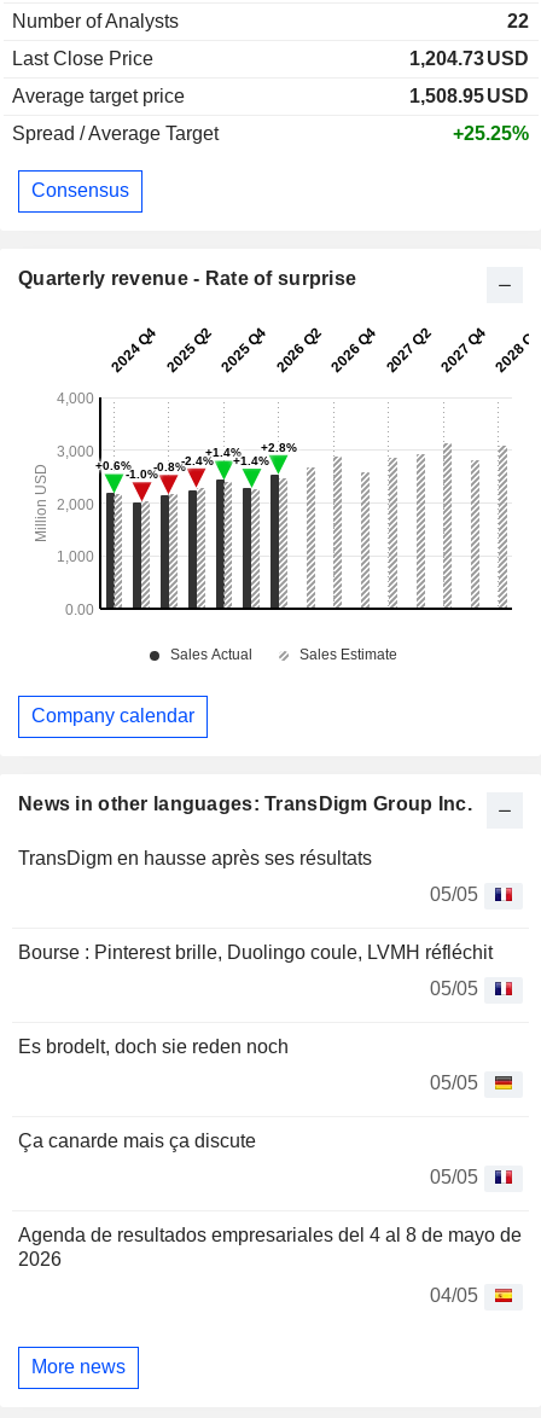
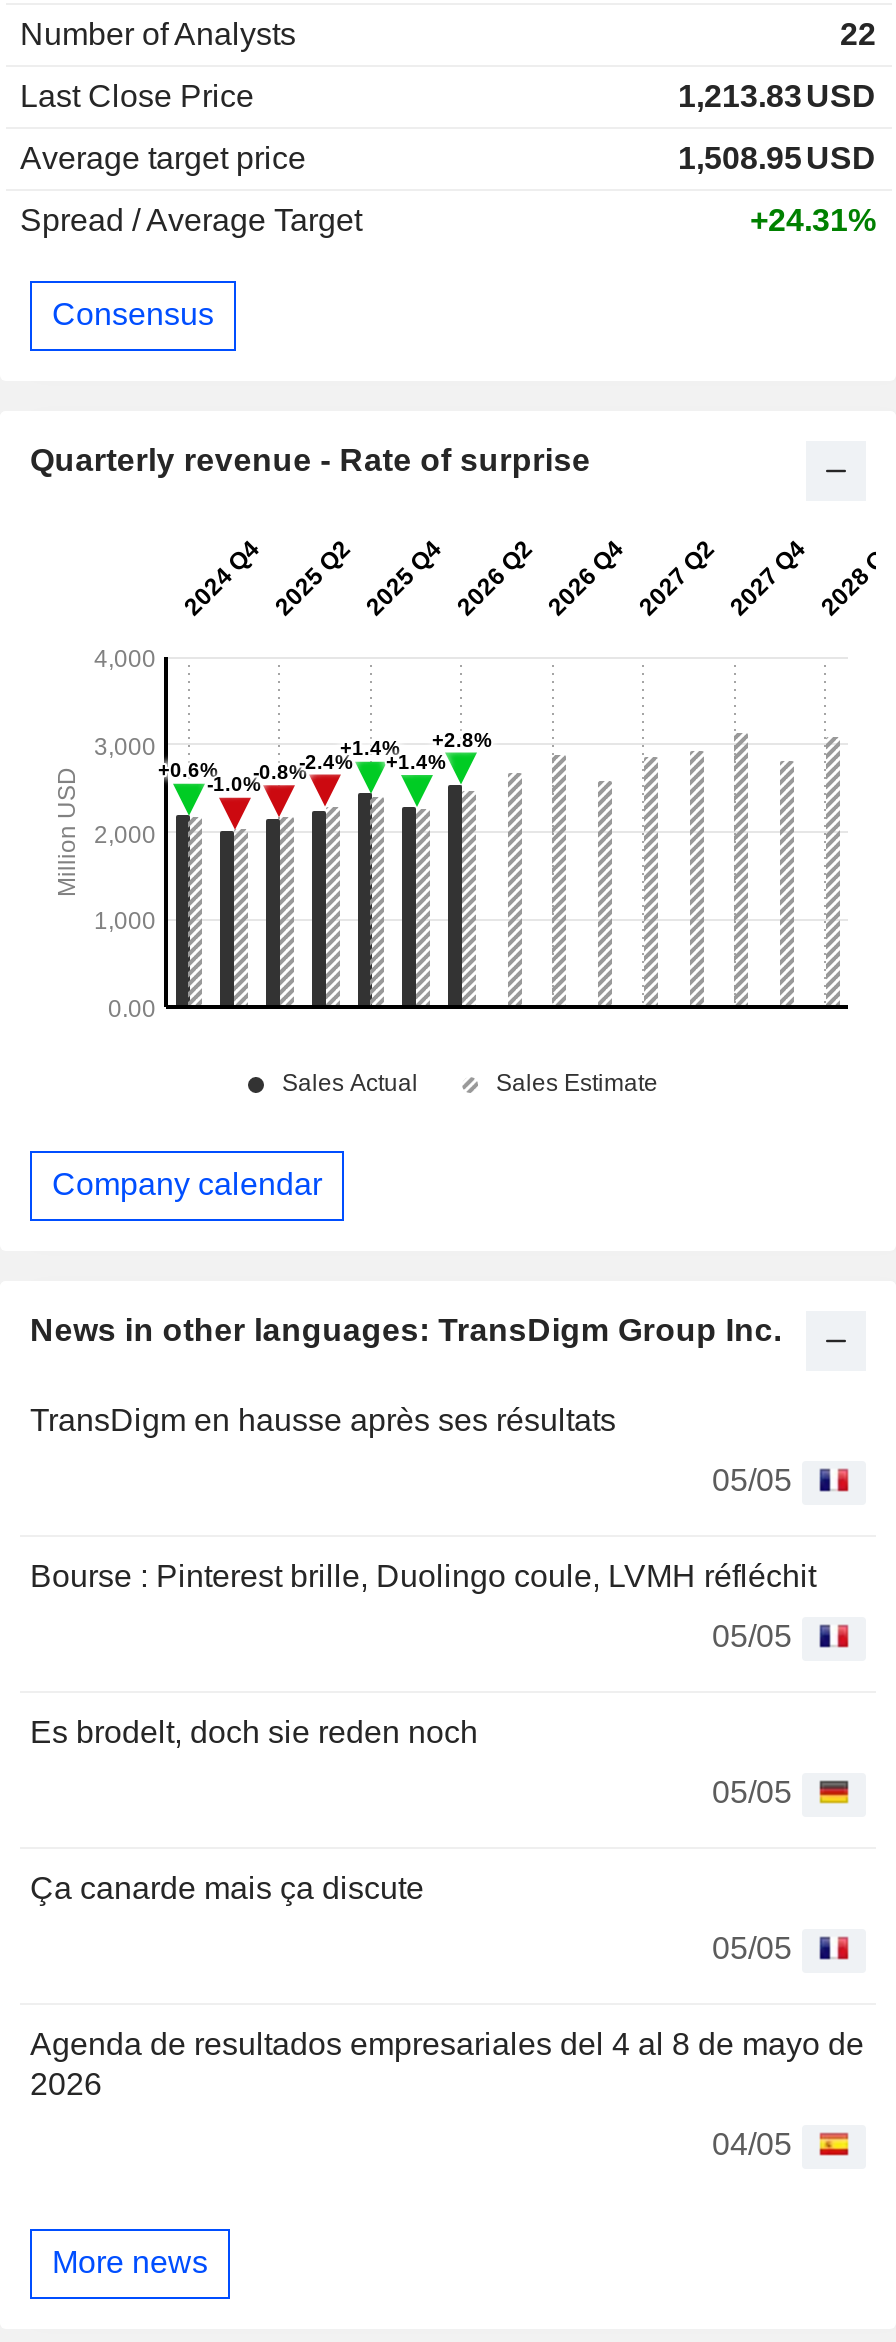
- 1,204.73 USD
+ 1,213.83 USD

- +25.25%
+ +24.31%
